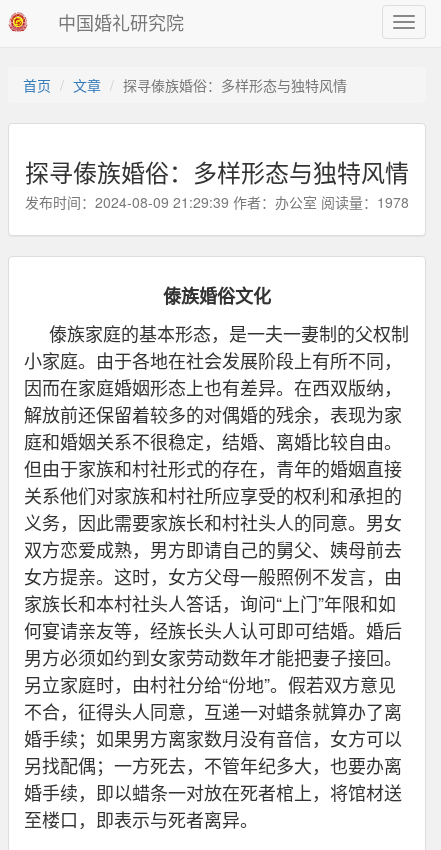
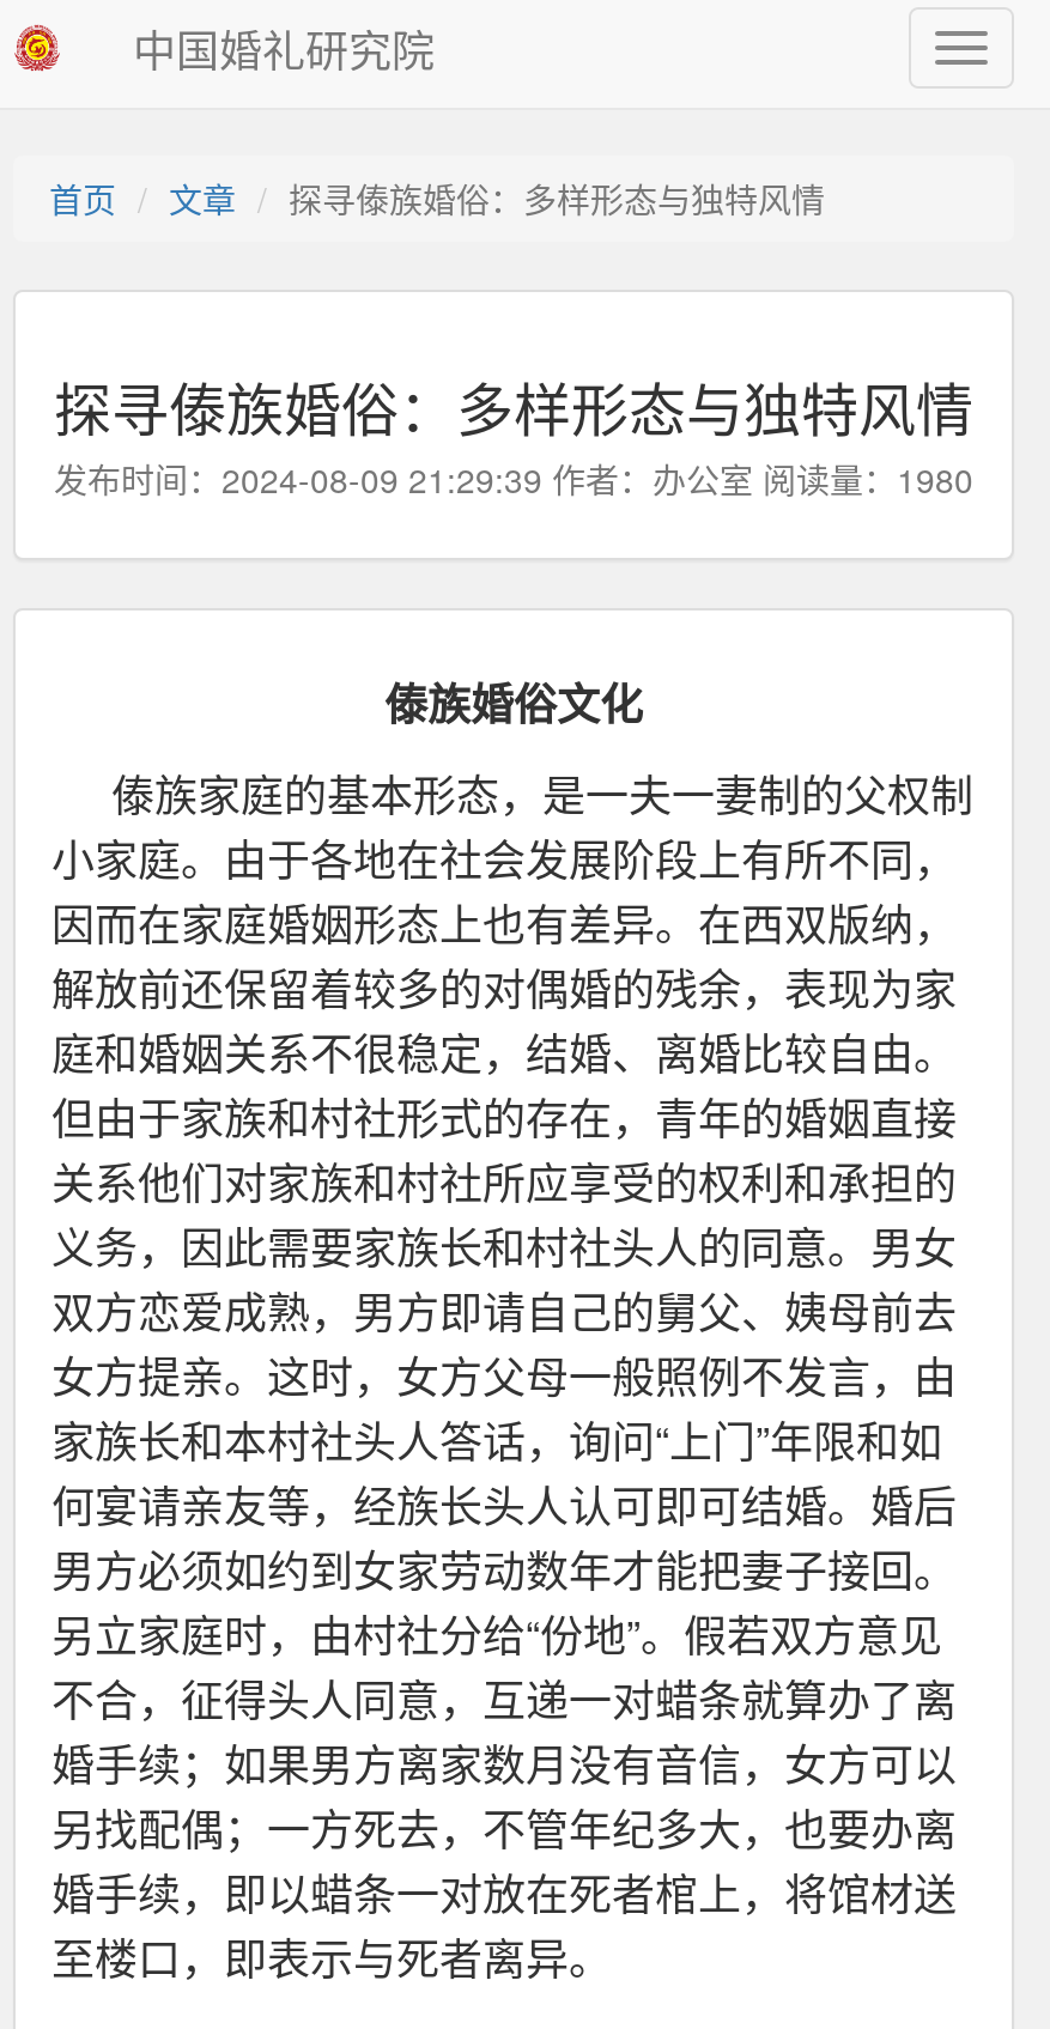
- 发布时间：2024-08-09 21:29:39 作者：办公室阅读量：1978
+ 发布时间：2024-08-09 21:29:39 作者：办公室阅读量：1980
